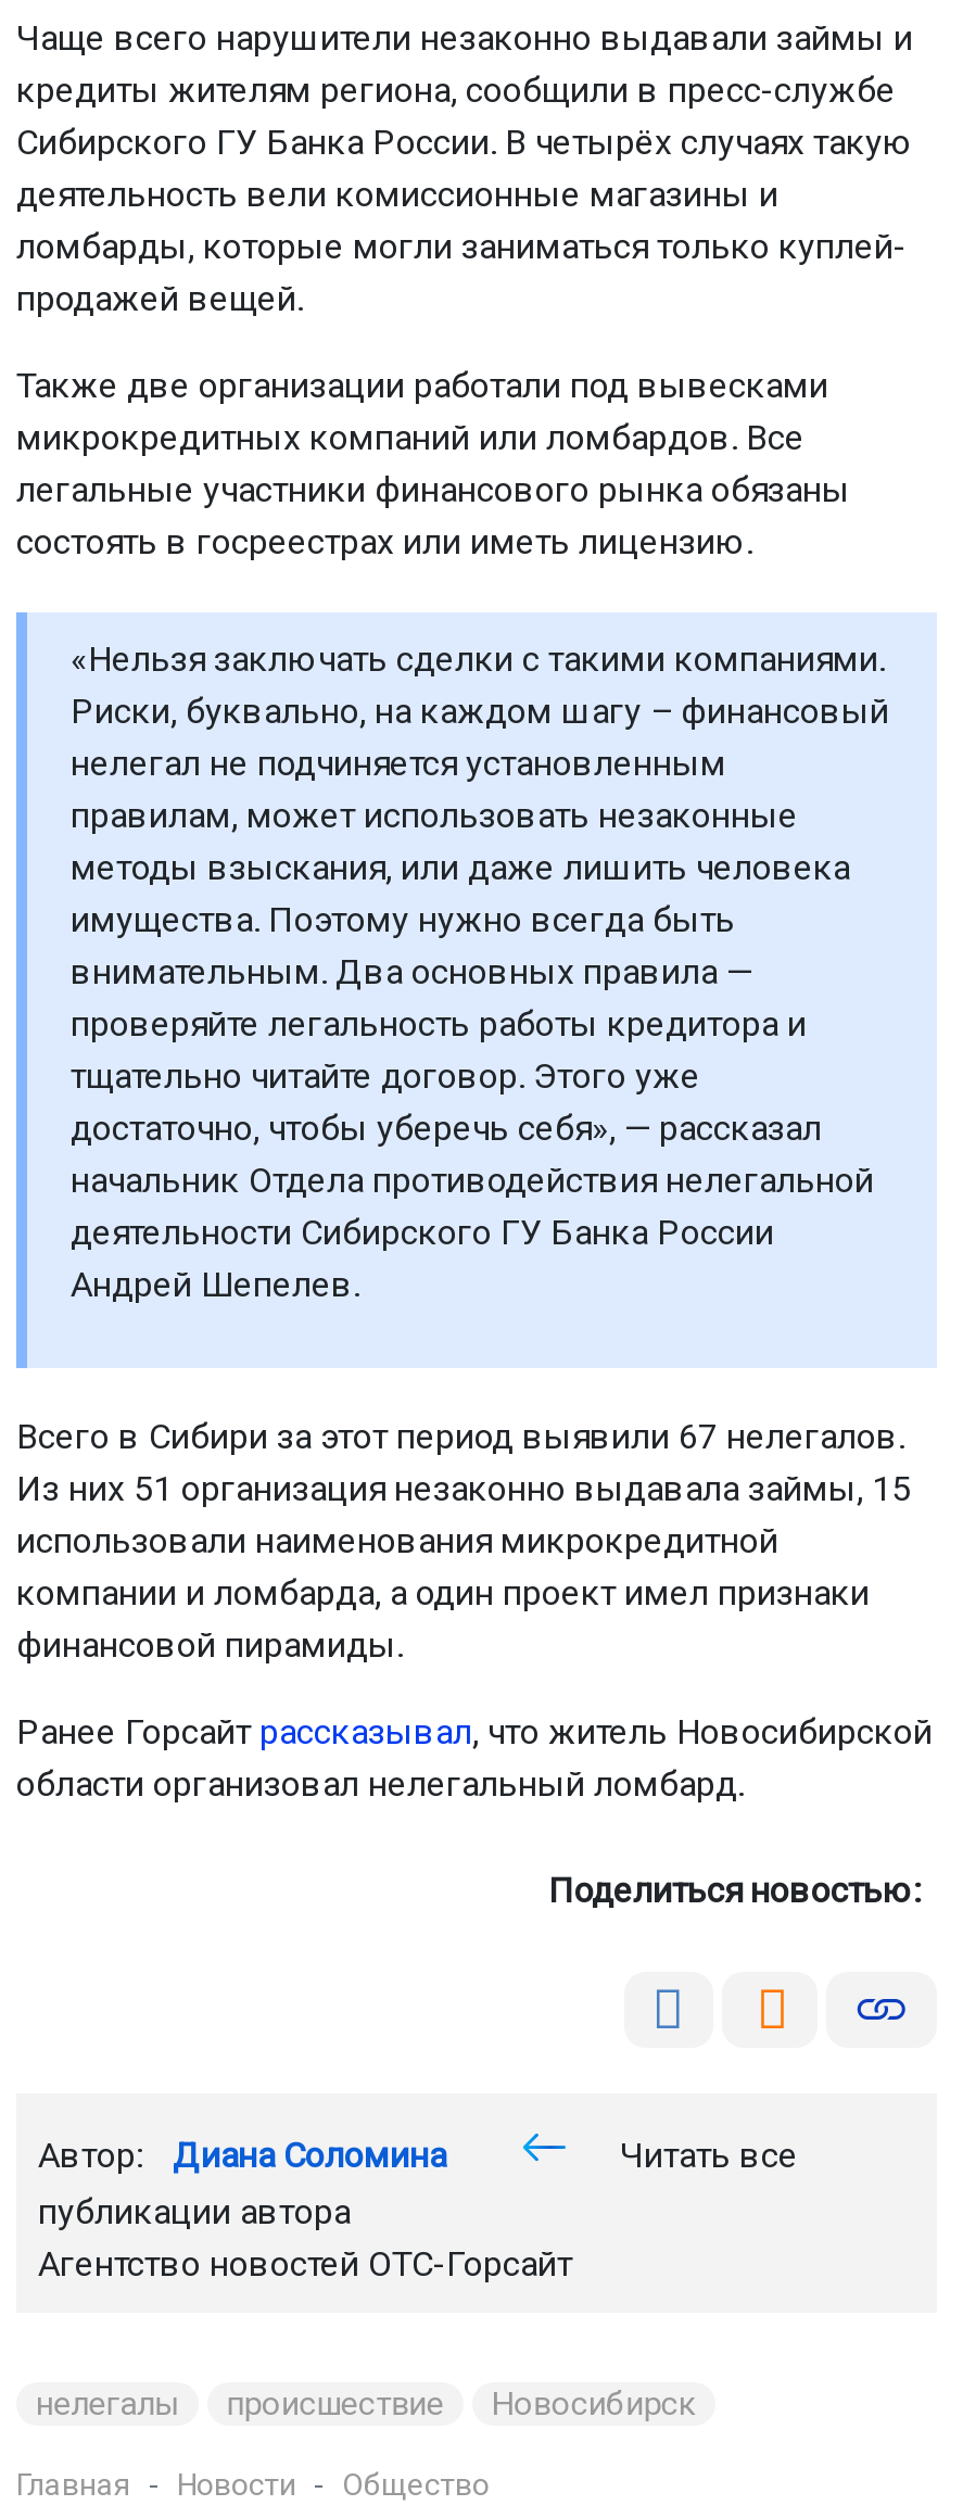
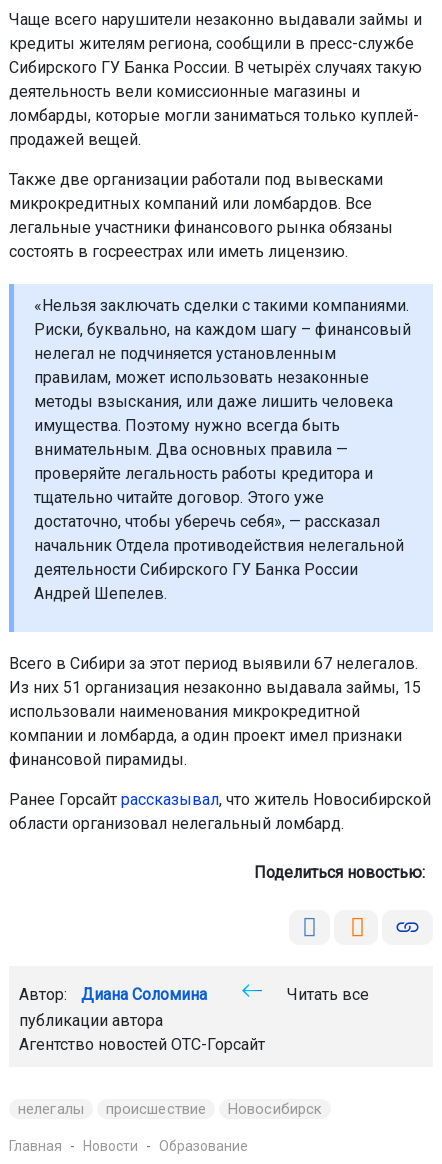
- Общество
+ Образование
